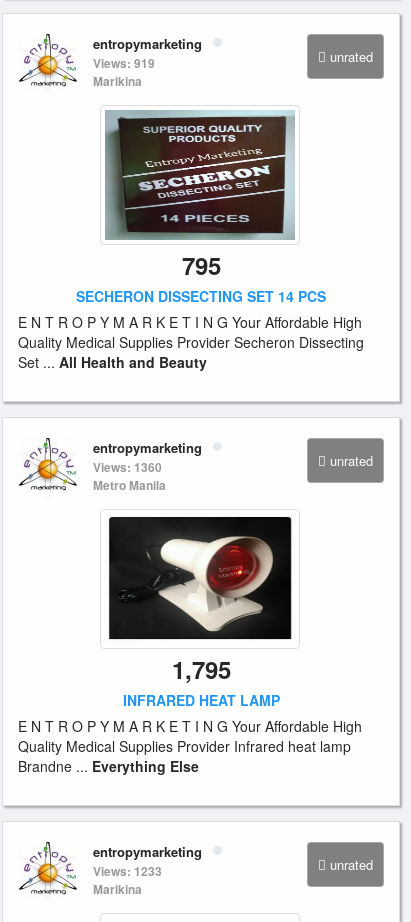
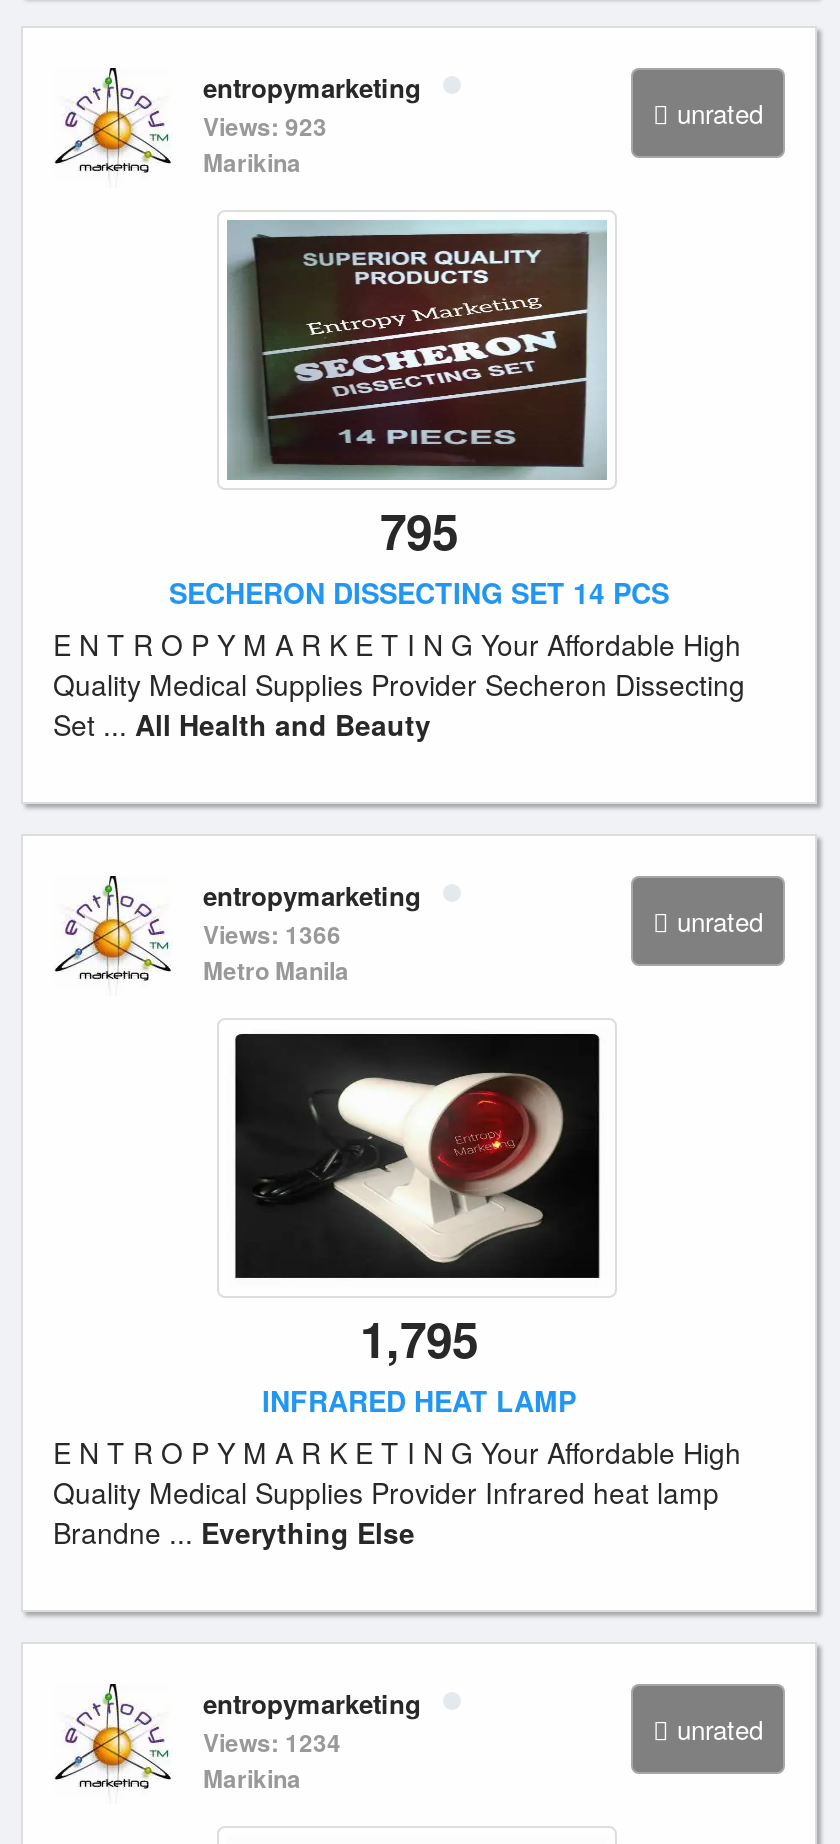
- Views: 919
+ Views: 923

- Views: 1360
+ Views: 1366

- Views: 1233
+ Views: 1234
